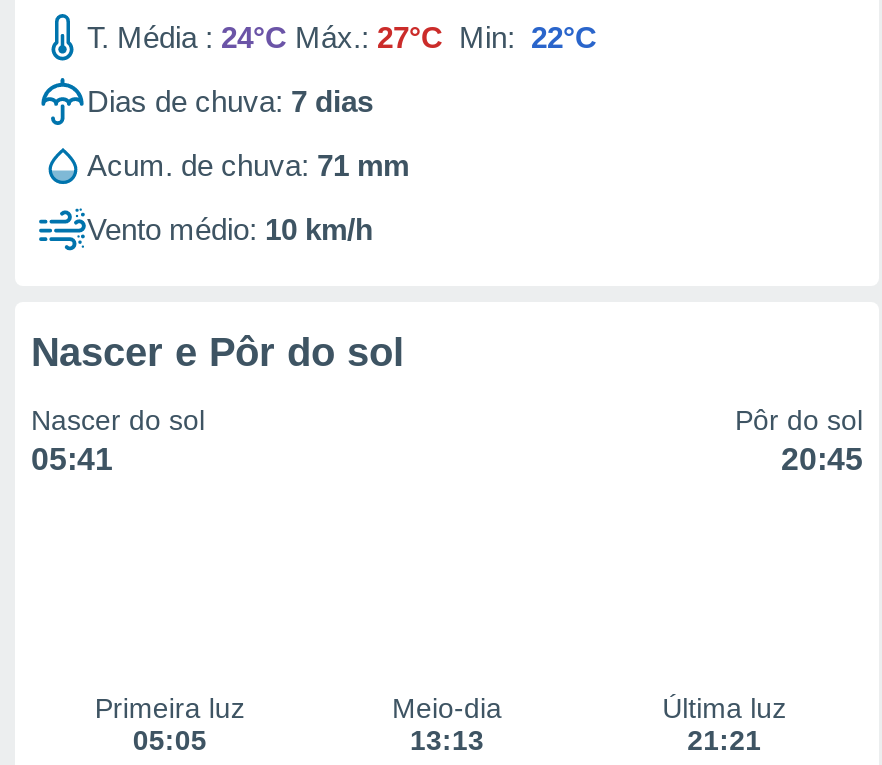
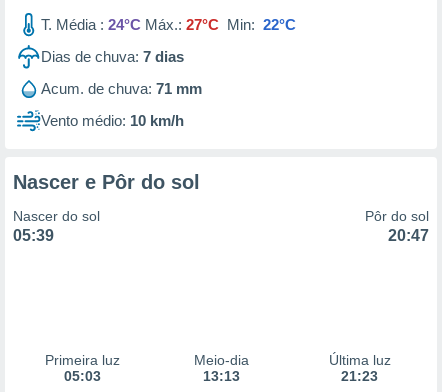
- 05:41
+ 05:39

- 20:45
+ 20:47

- 05:05
+ 05:03

- 21:21
+ 21:23
